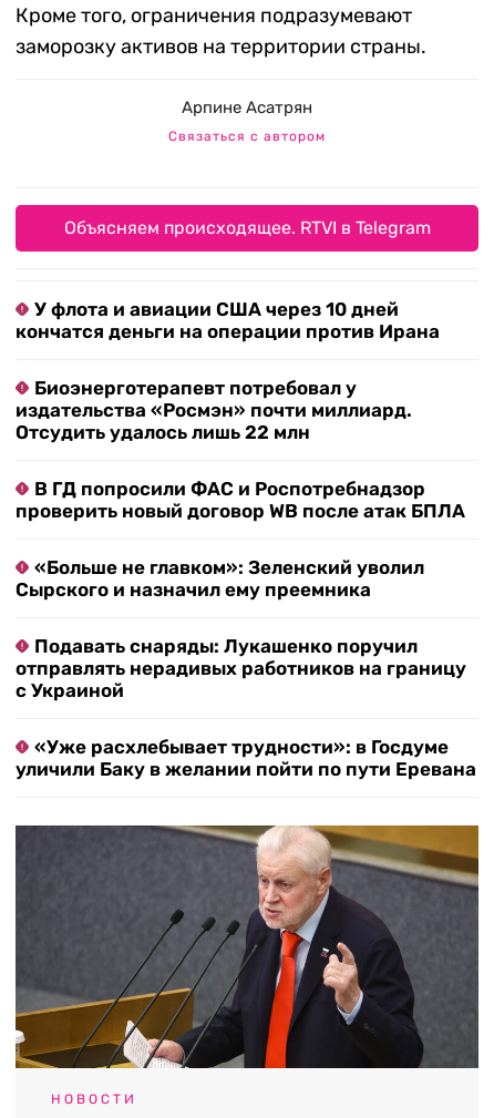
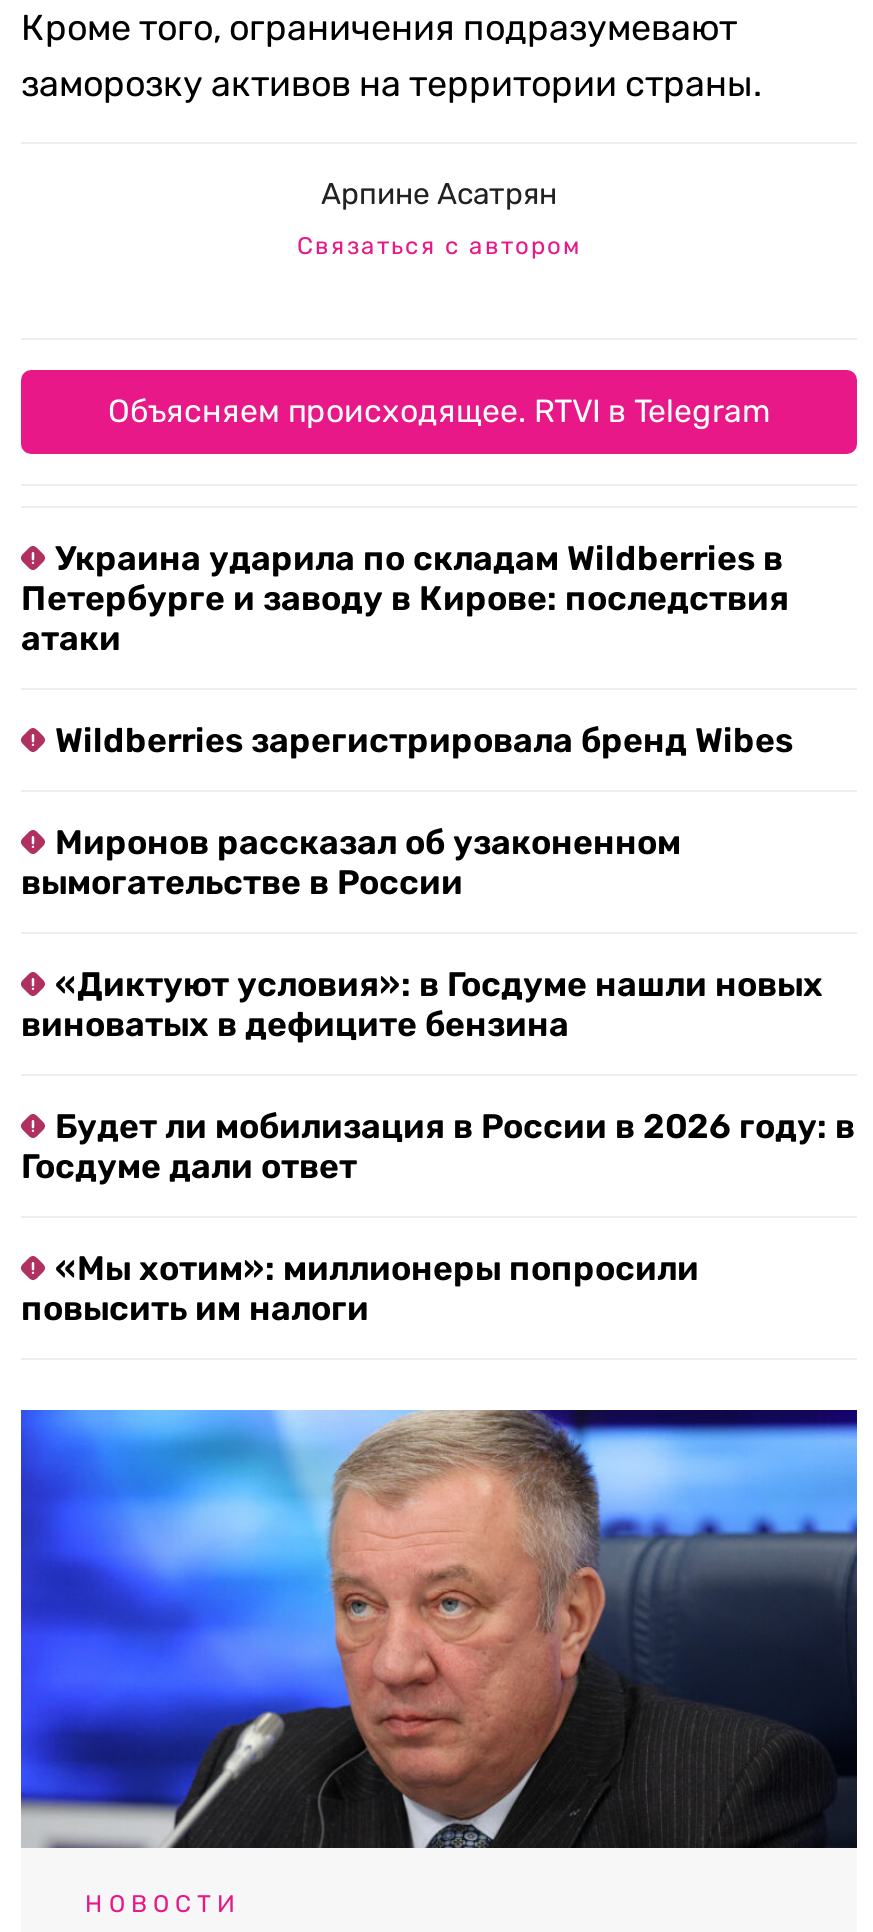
- У флота и авиации США через 10 дней
- кончатся деньги на операции против Ирана
+ Украина ударила по складам Wildberries в
+ Петербурге и заводу в Кирове: последствия
+ атаки

- Биоэнерготерапевт потребовал у
- издательства «Росмэн» почти миллиард.
- Отсудить удалось лишь 22 млн
+ Wildberries зарегистрировала бренд Wibes

- В ГД попросили ФАС и Роспотребнадзор
- проверить новый договор WB после атак БПЛА
+ Миронов рассказал об узаконенном
+ вымогательстве в России

- «Больше не главком»: Зеленский уволил
- Сырского и назначил ему преемника
+ «Диктуют условия»: в Госдуме нашли новых
+ виноватых в дефиците бензина

- Подавать снаряды: Лукашенко поручил
- отправлять нерадивых работников на границу
- с Украиной
+ Будет ли мобилизация в России в 2026 году: в
+ Госдуме дали ответ

- «Уже расхлебывает трудности»: в Госдуме
- уличили Баку в желании пойти по пути Еревана
+ «Мы хотим»: миллионеры попросили
+ повысить им налоги

- [image]
+ [image]
